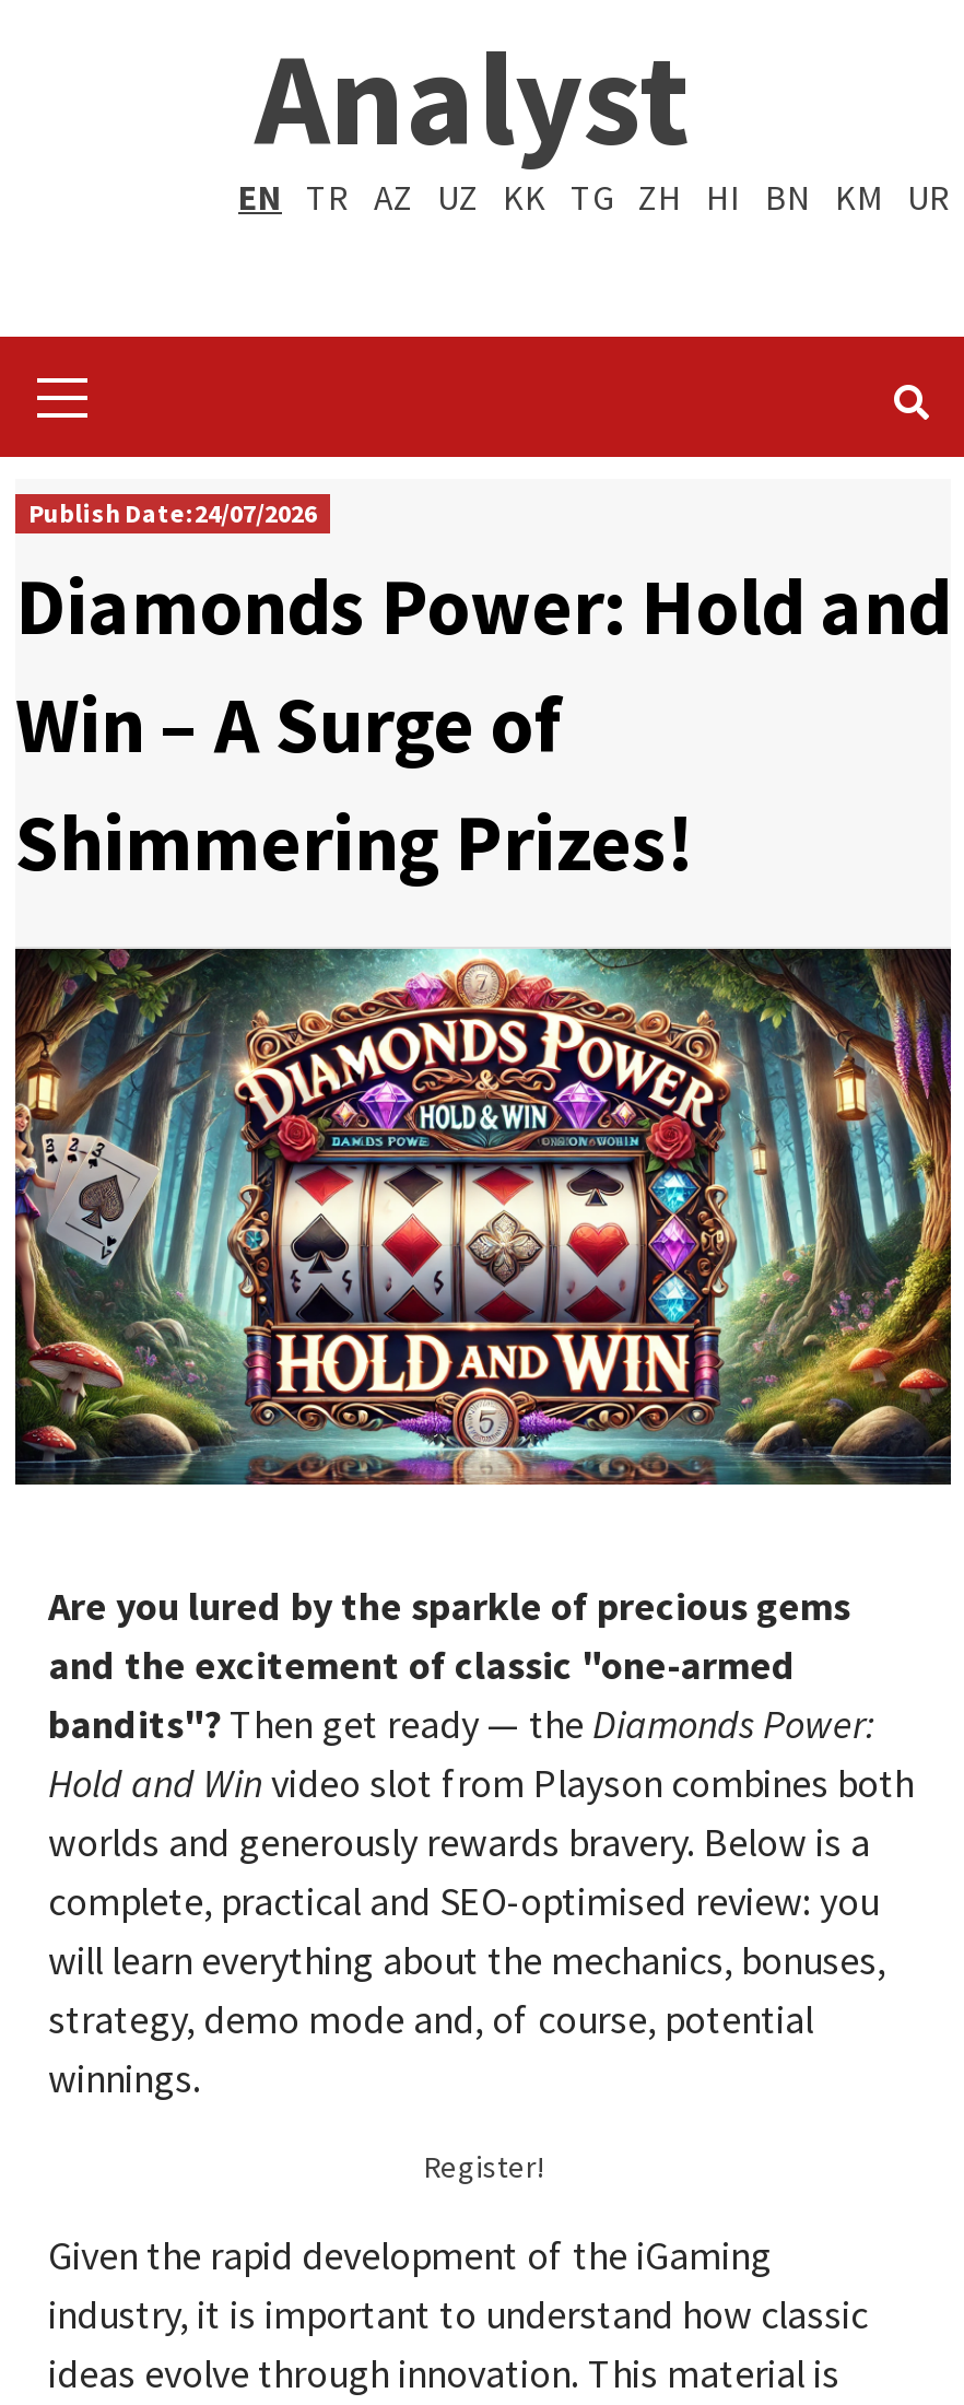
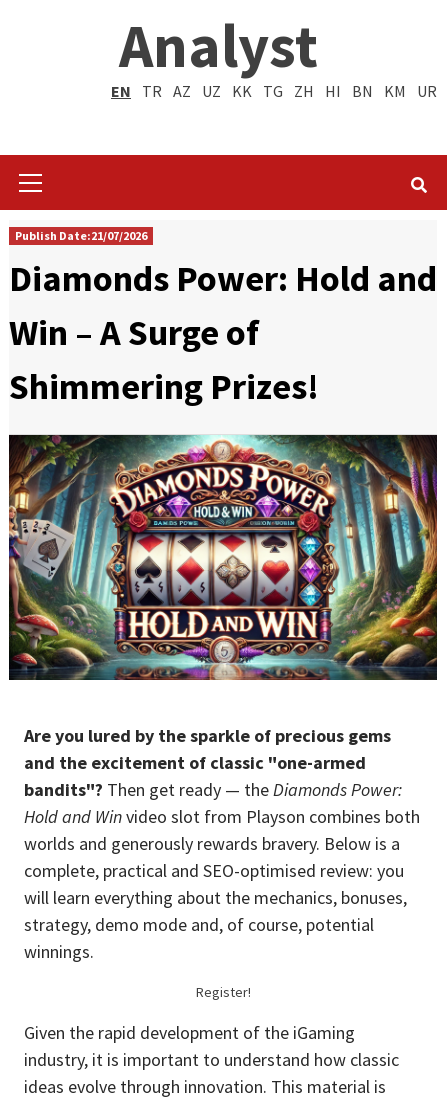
- Publish Date:24/07/2026
+ Publish Date:21/07/2026
